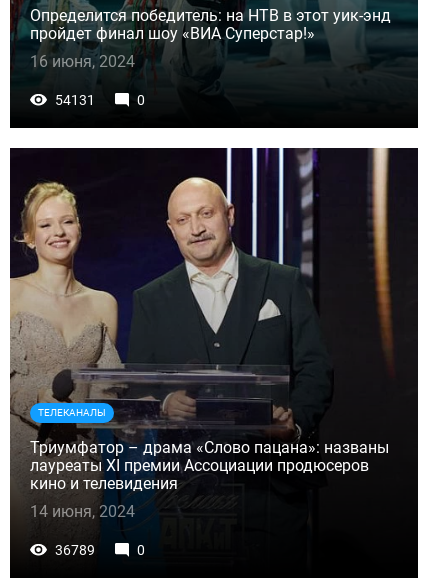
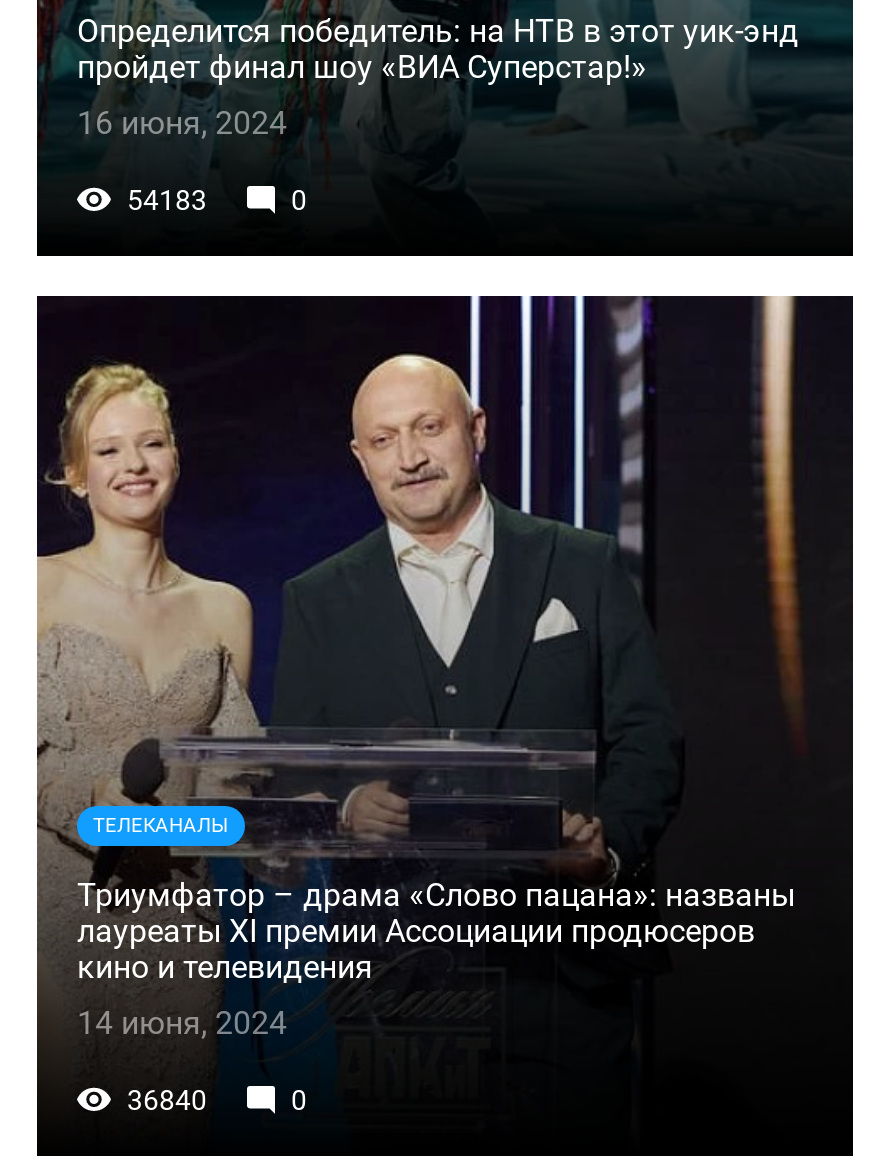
- 54131
+ 54183

- 36789
+ 36840
